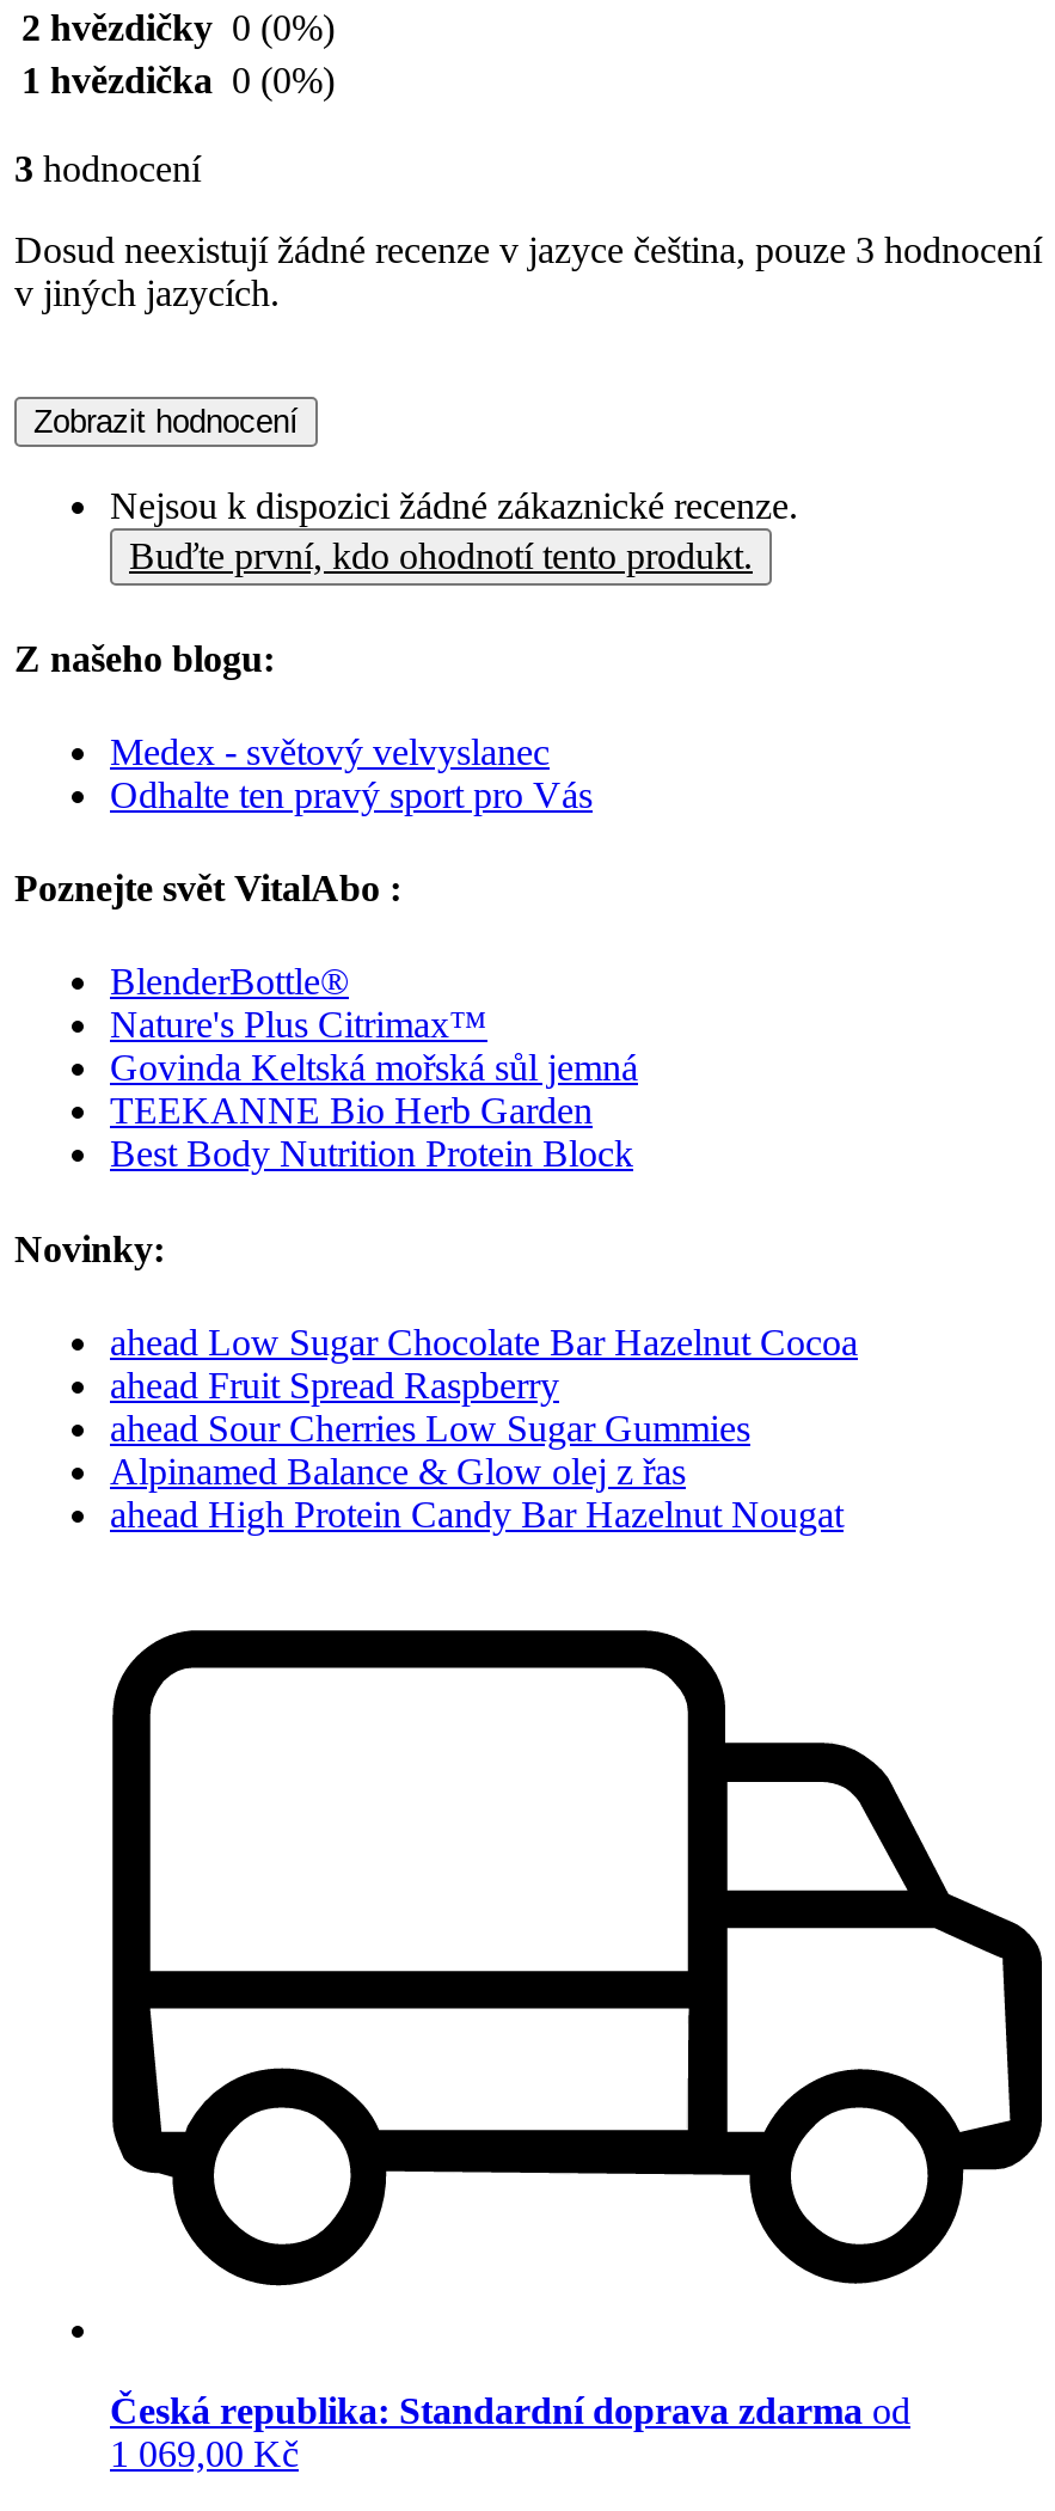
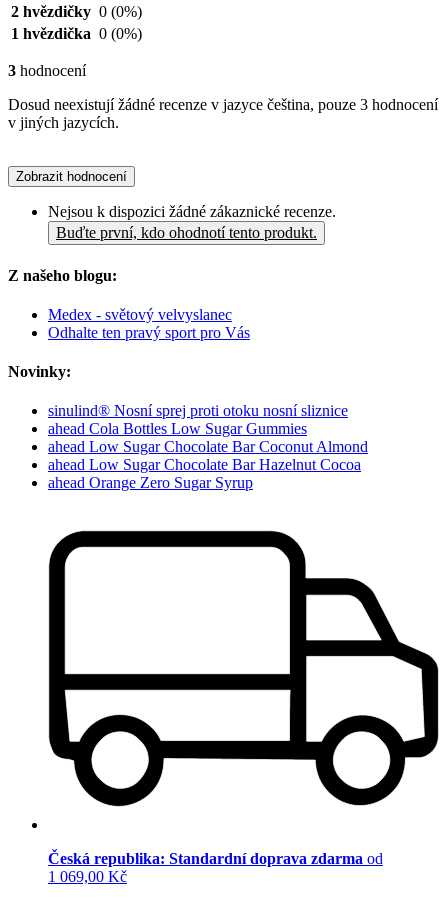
- Poznejte svět VitalAbo :
- BlenderBottle®
- Nature's Plus Citrimax™
- Govinda Keltská mořská sůl jemná
- TEEKANNE Bio Herb Garden
- Best Body Nutrition Protein Block

+ sinulind® Nosní sprej proti otoku nosní sliznice
+ ahead Cola Bottles Low Sugar Gummies
+ ahead Low Sugar Chocolate Bar Coconut Almond

- ahead Fruit Spread Raspberry
- ahead Sour Cherries Low Sugar Gummies
- Alpinamed Balance & Glow olej z řas
- ahead High Protein Candy Bar Hazelnut Nougat
+ ahead Orange Zero Sugar Syrup
